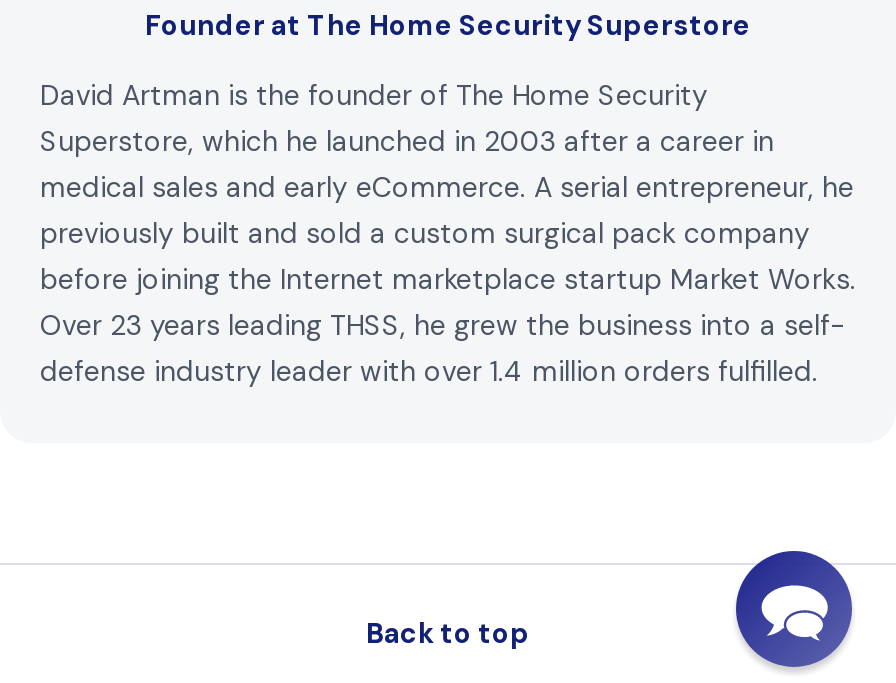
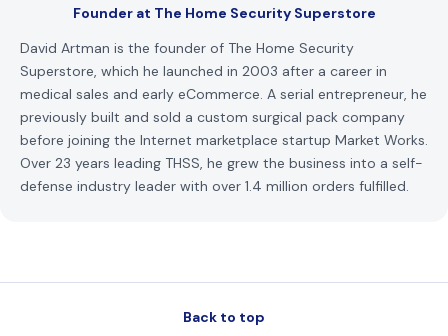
- [image]
